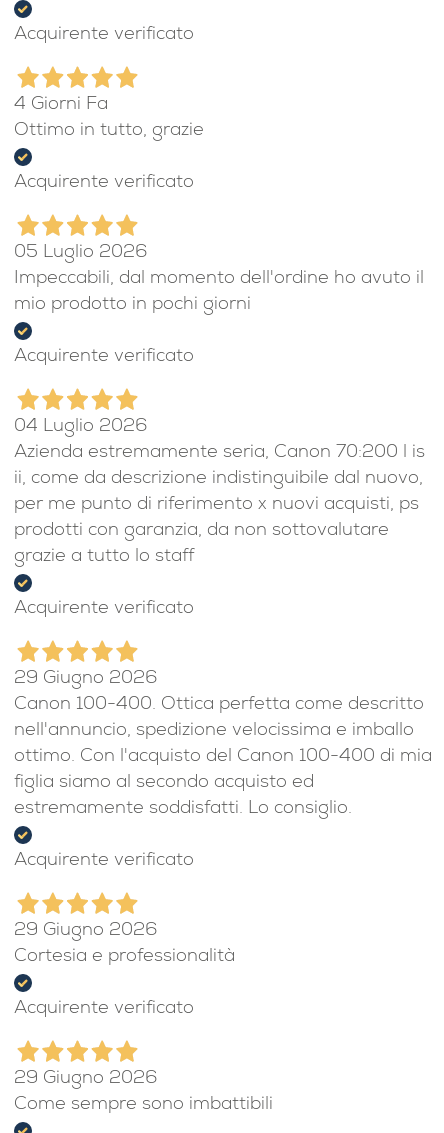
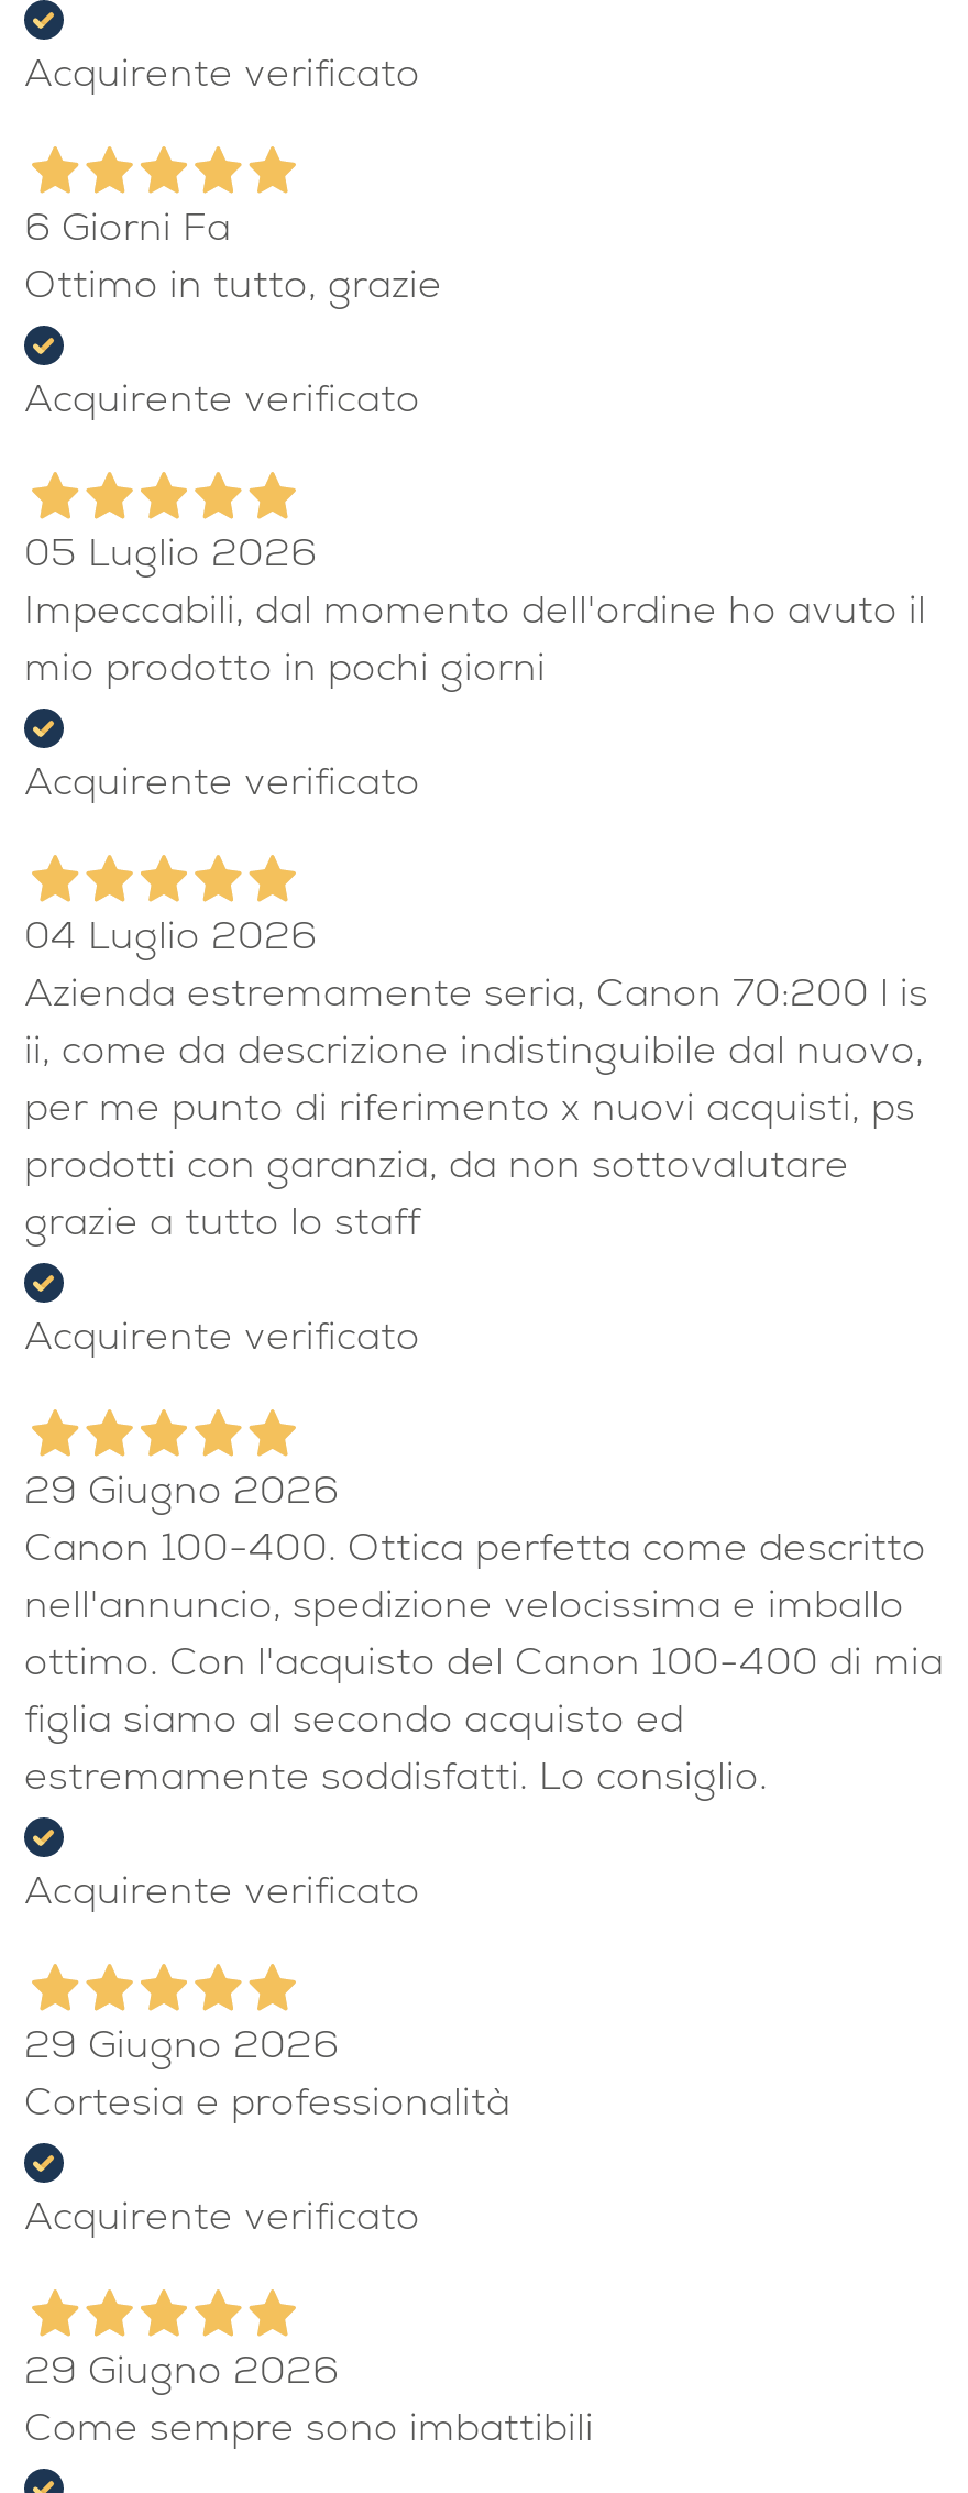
- 4 Giorni Fa
+ 6 Giorni Fa
